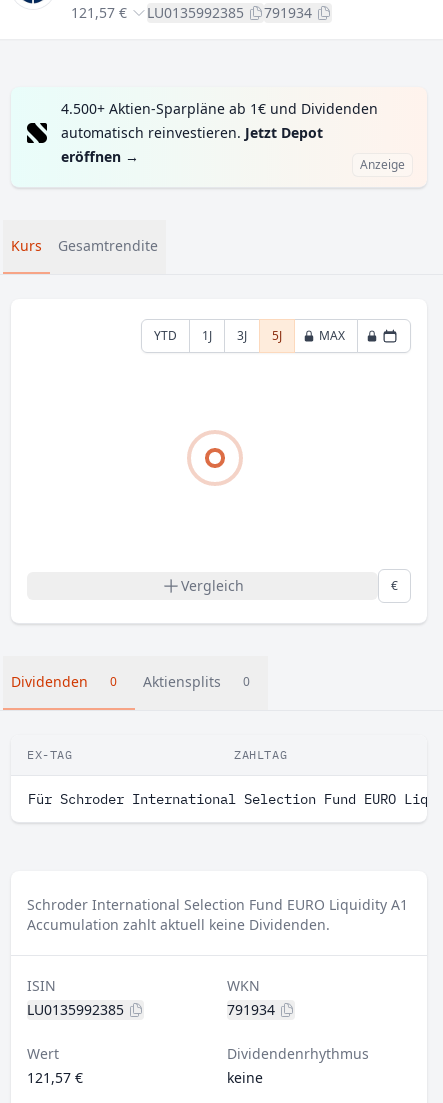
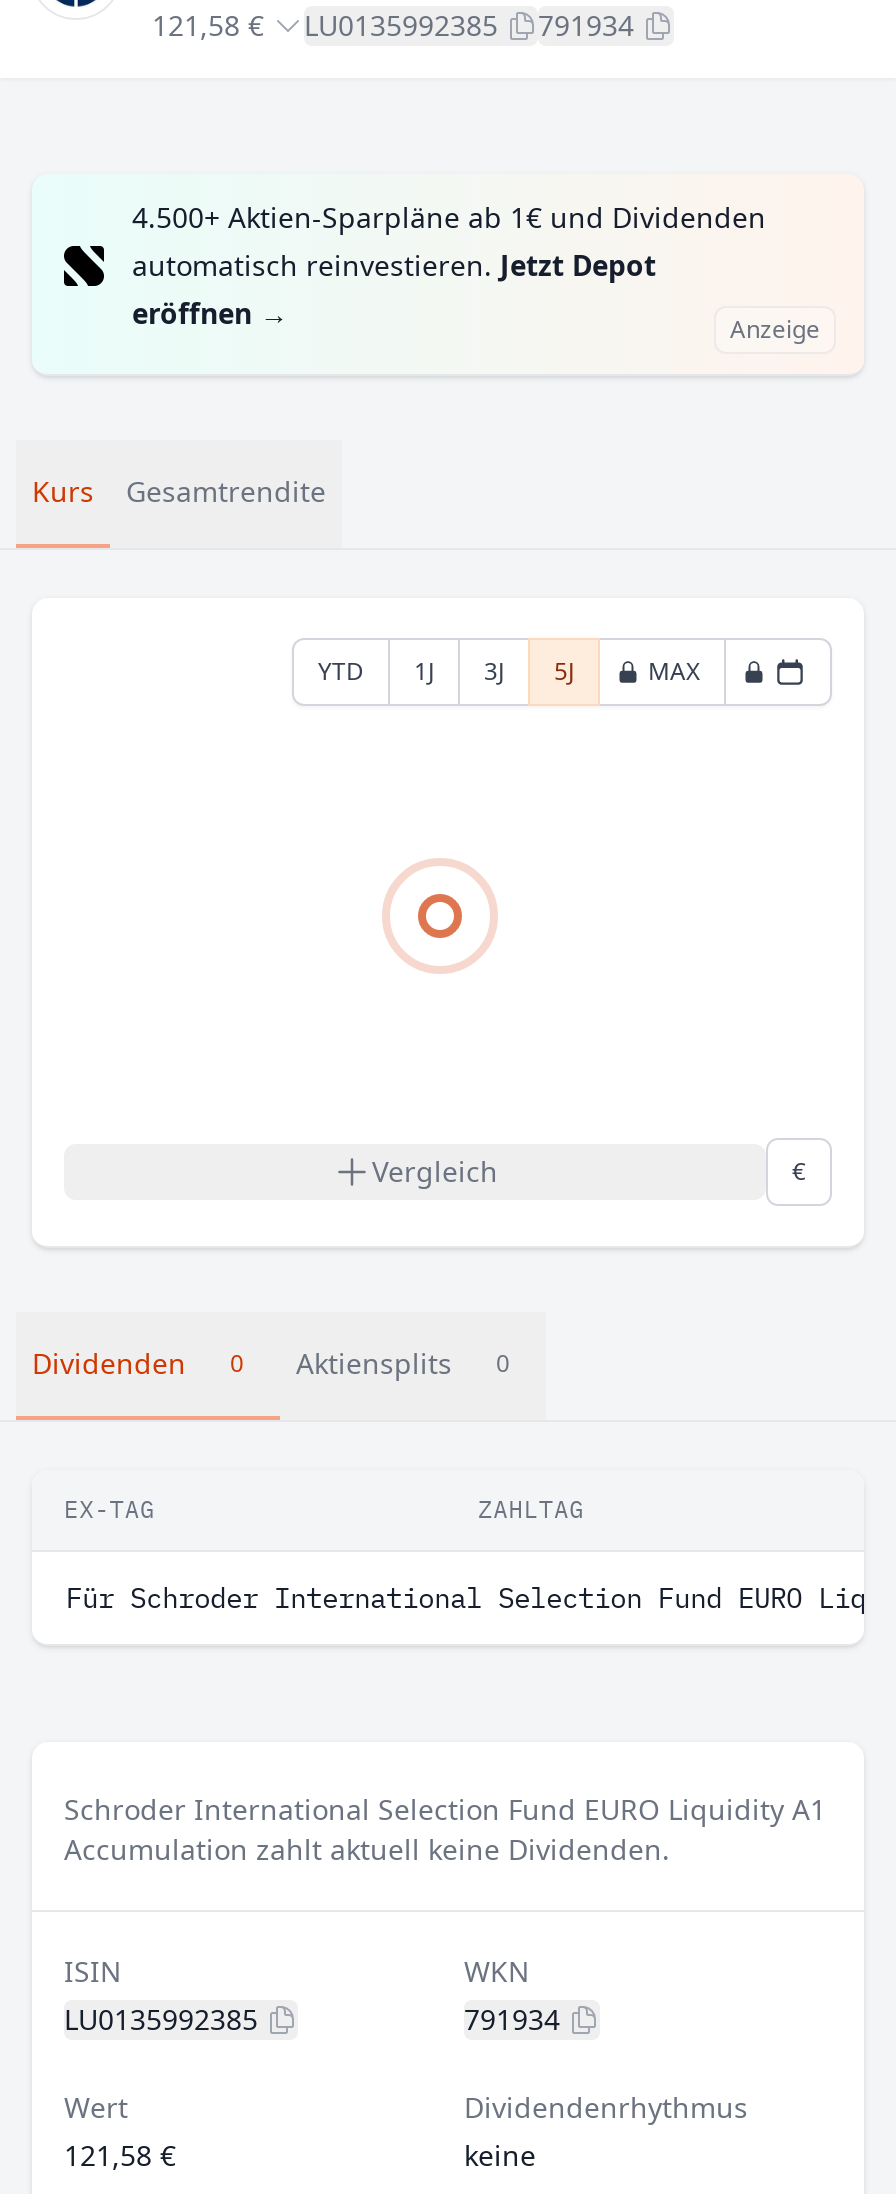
- 121,57 € LU0135992385 791934
+ 121,58 € LU0135992385 791934

- 121,57 €
+ 121,58 €
